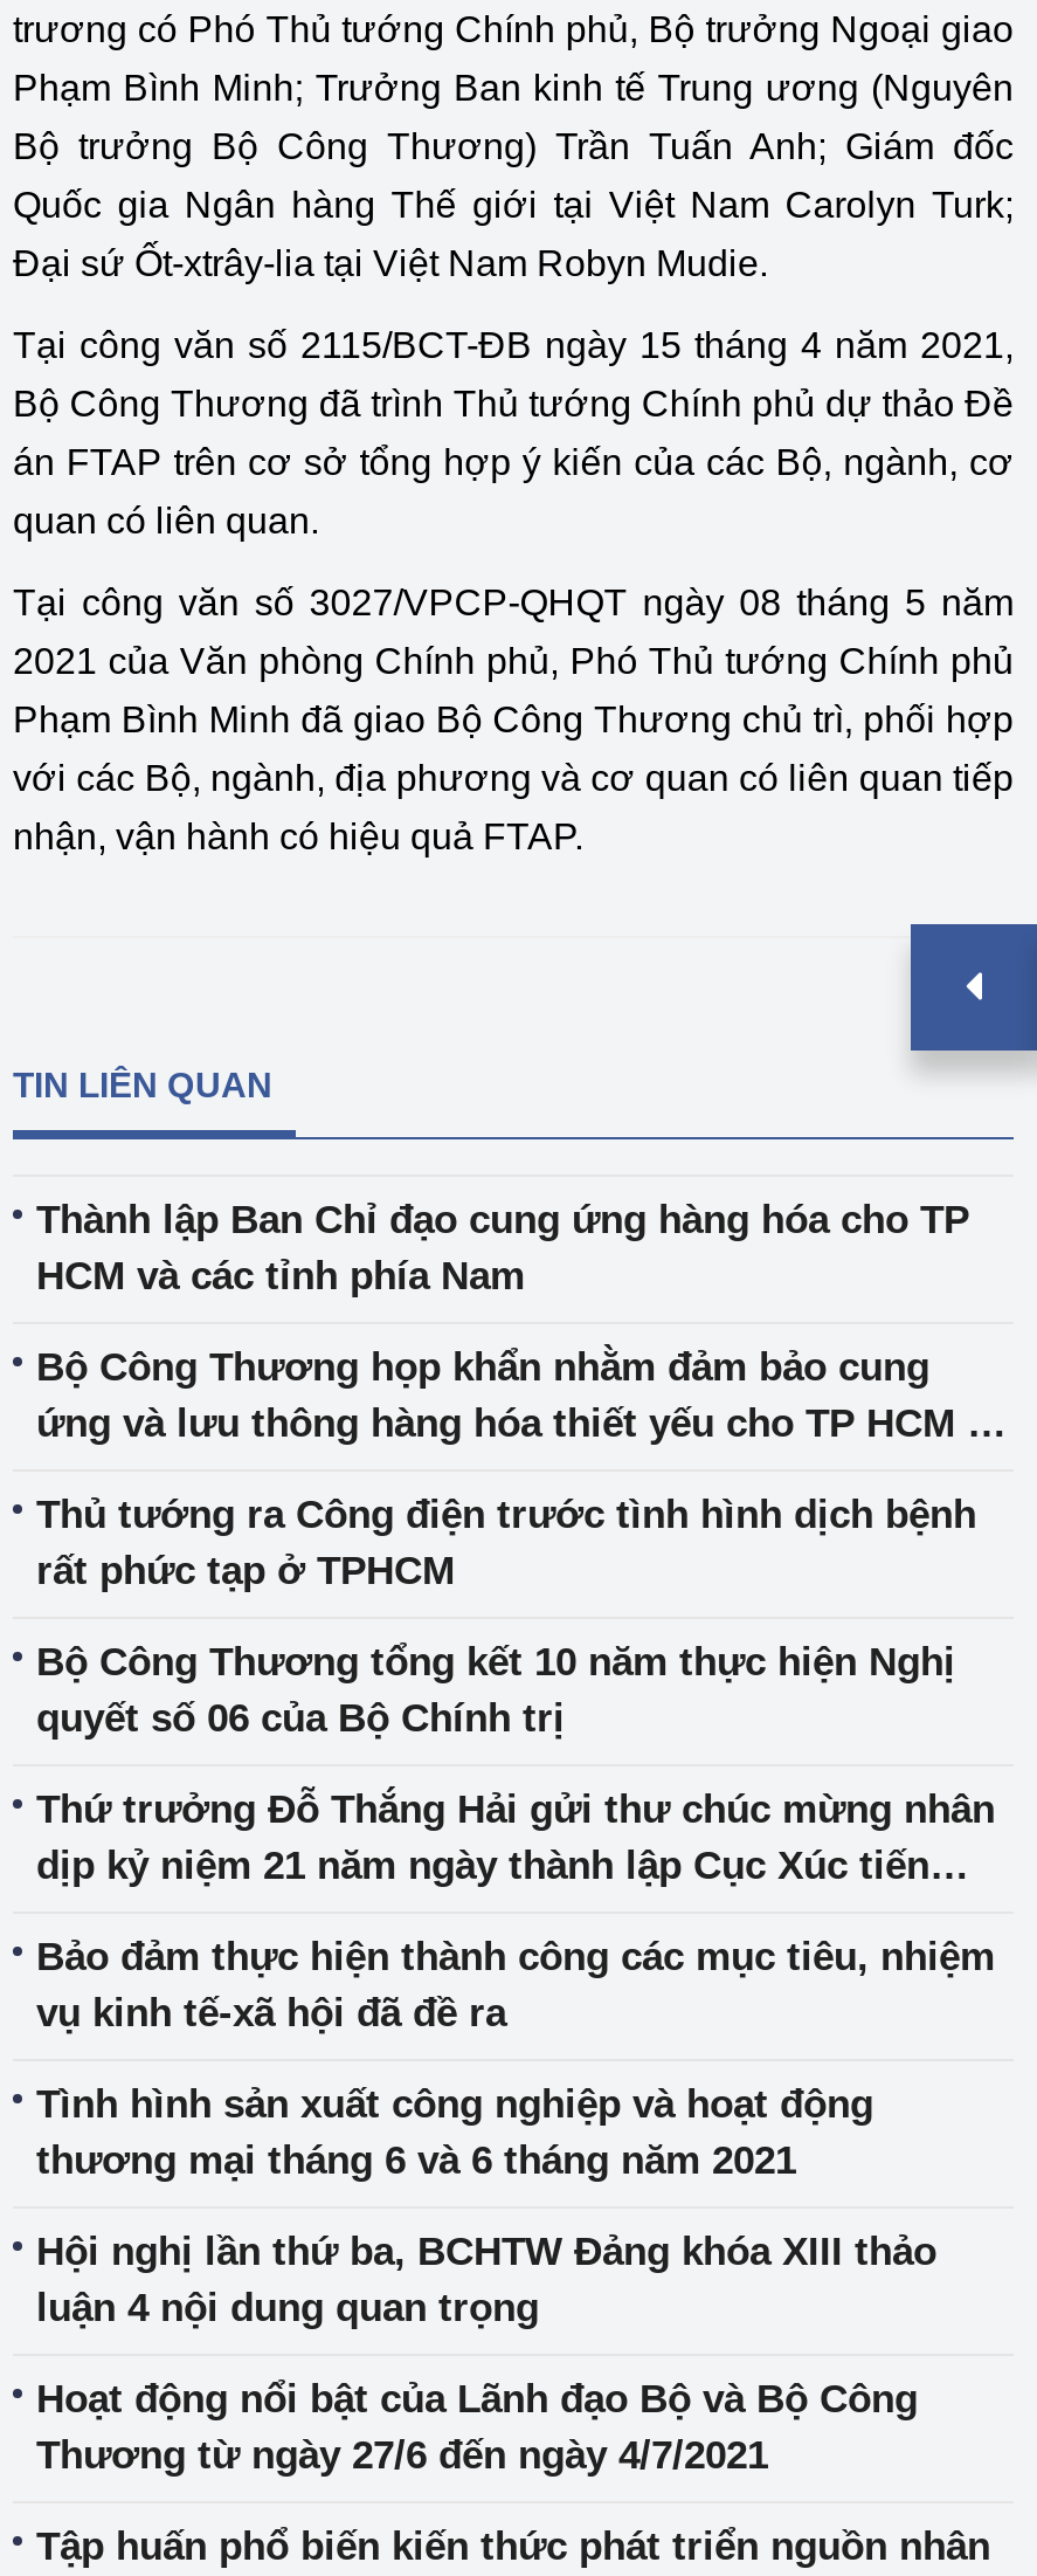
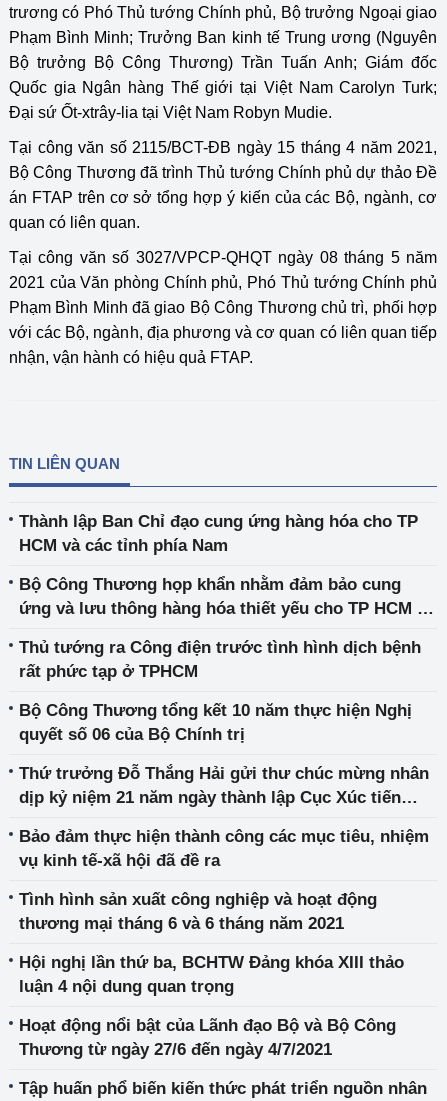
- [image]
